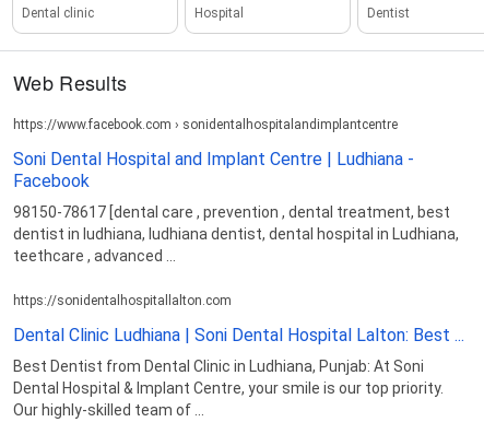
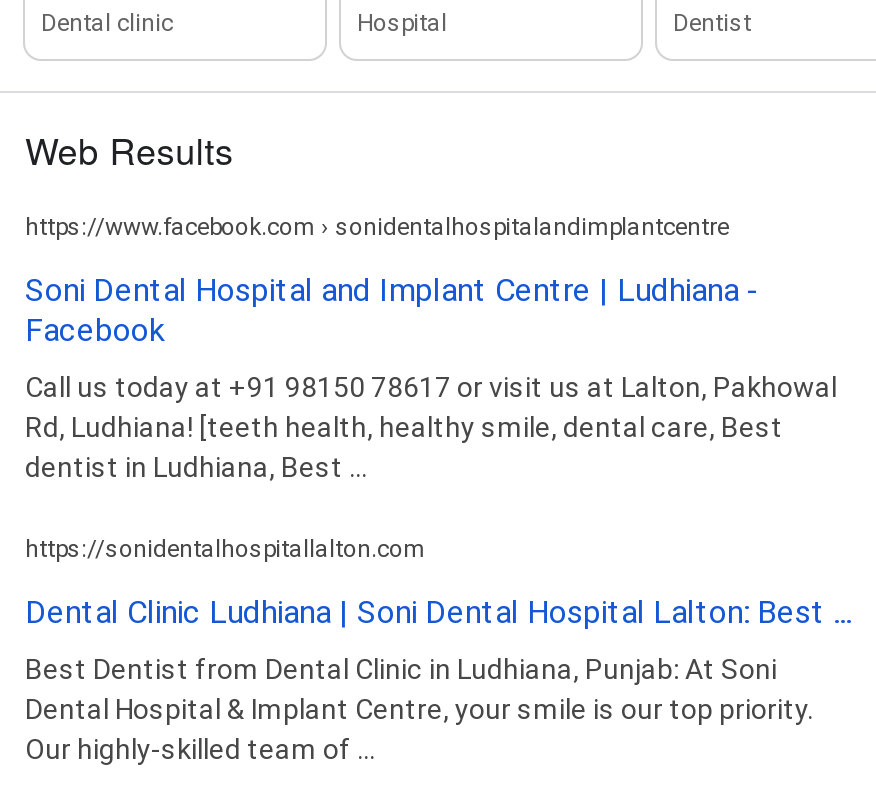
- 98150-78617 [dental care , prevention , dental treatment, best
- dentist in ludhiana, ludhiana dentist, dental hospital in Ludhiana,
- teethcare , advanced ...
+ Call us today at +91 98150 78617 or visit us at Lalton, Pakhowal
+ Rd, Ludhiana! [teeth health, healthy smile, dental care, Best
+ dentist in Ludhiana, Best ...
